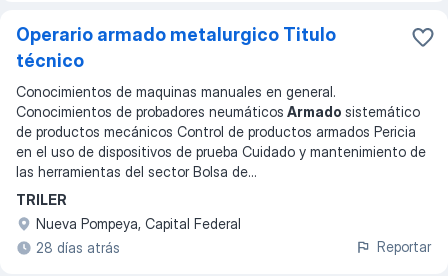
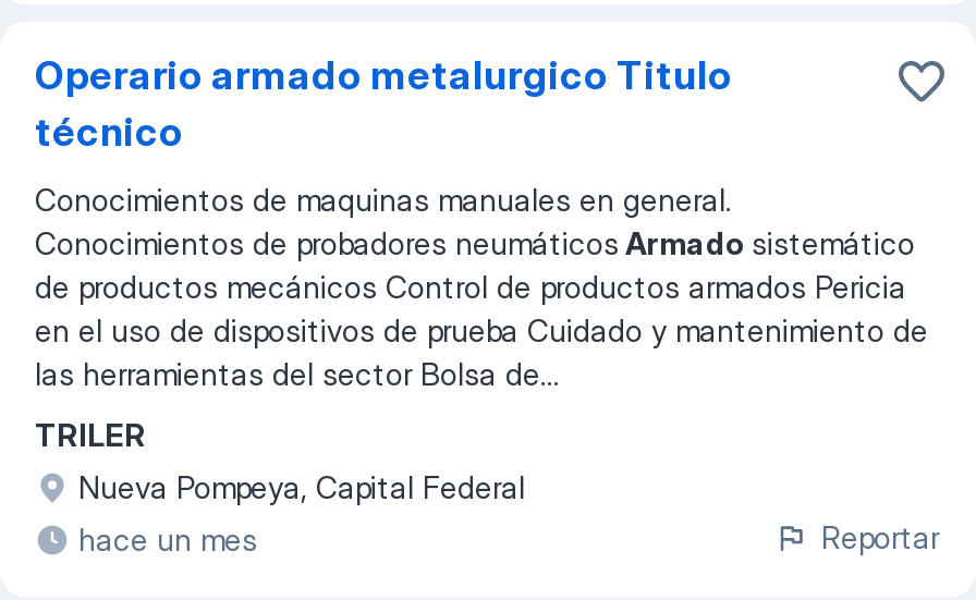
- 28 días atrás
+ hace un mes
